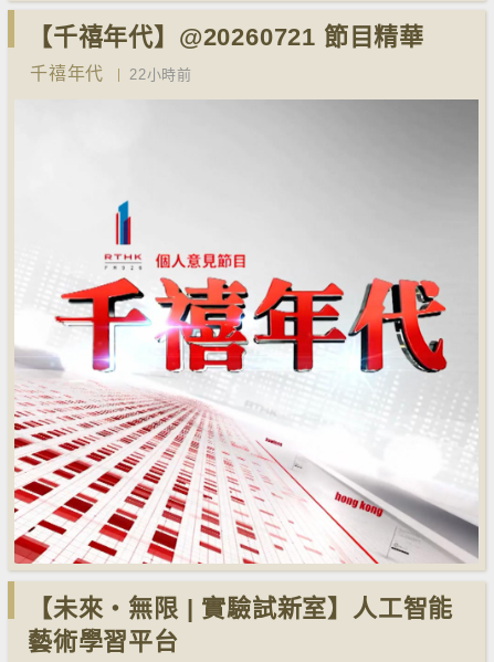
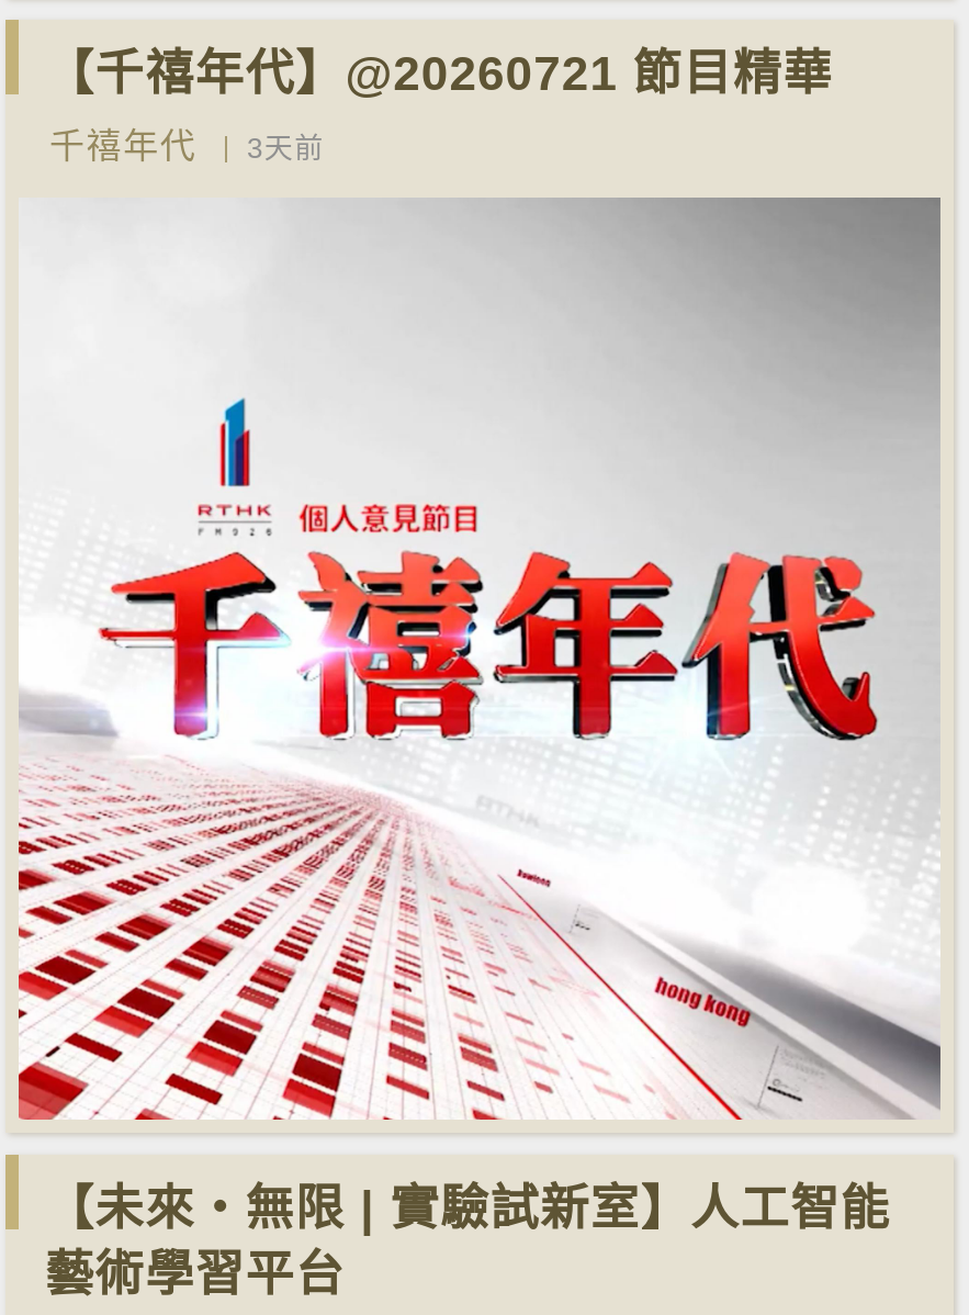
- 千禧年代 22小時前
+ 千禧年代 3天前
